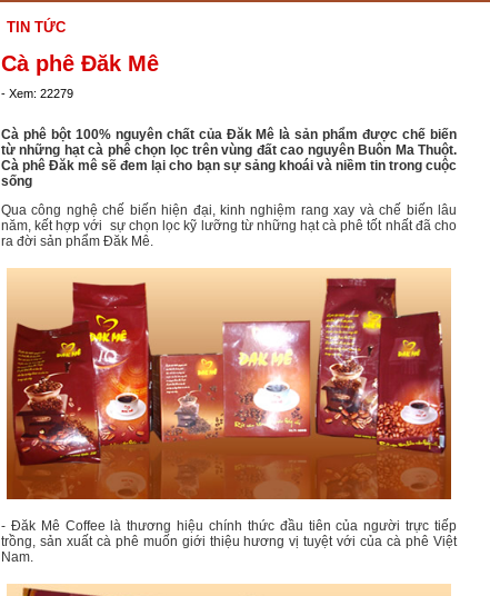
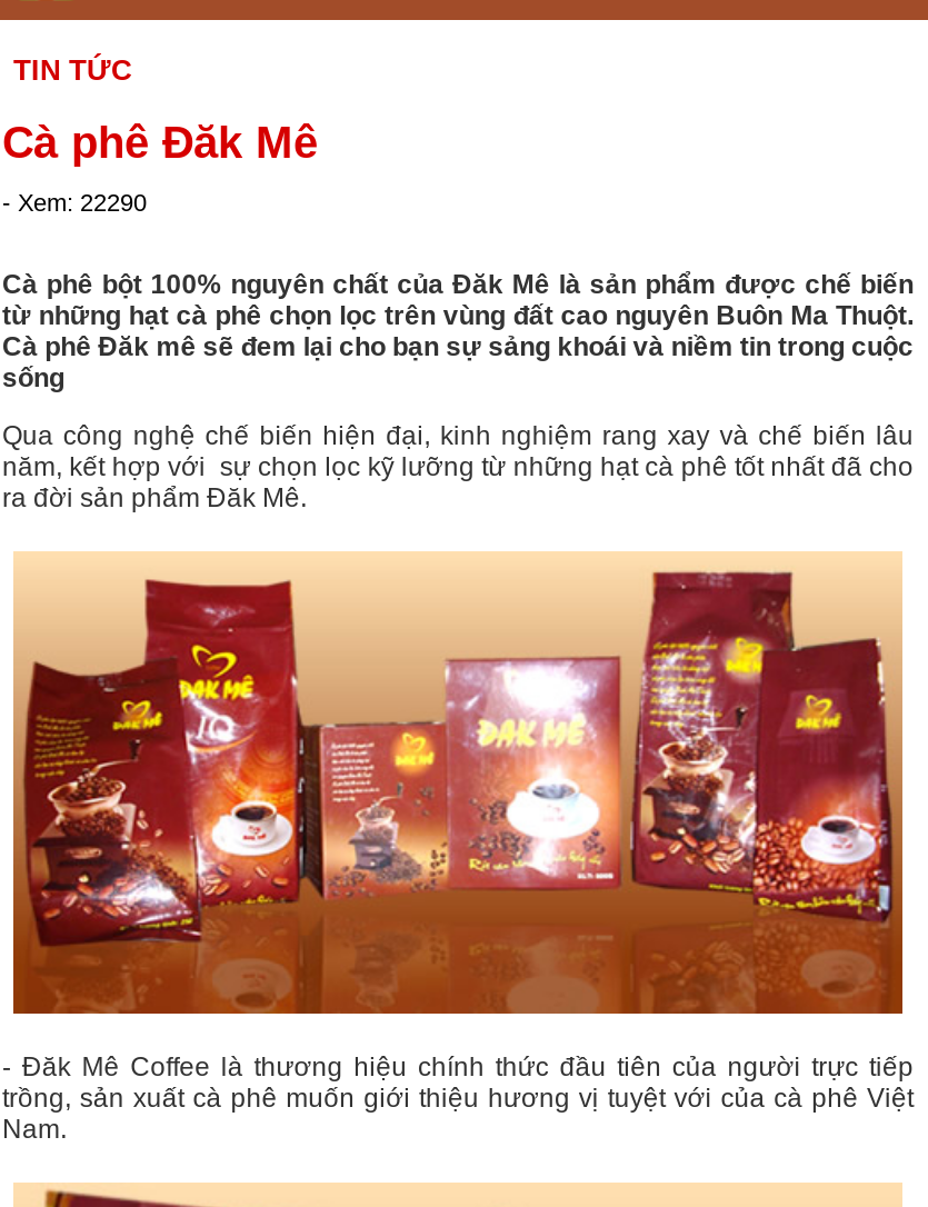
- - Xem: 22279
+ - Xem: 22290
